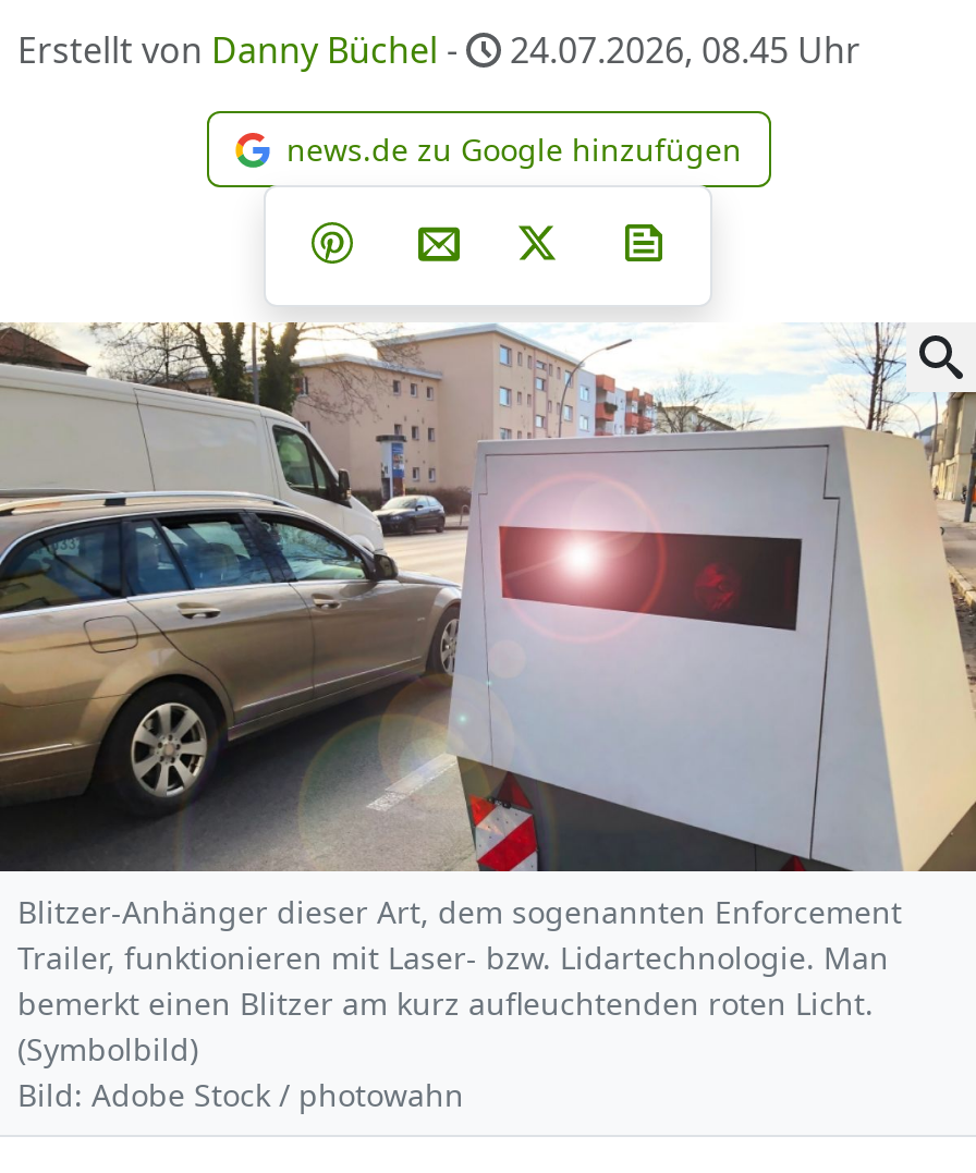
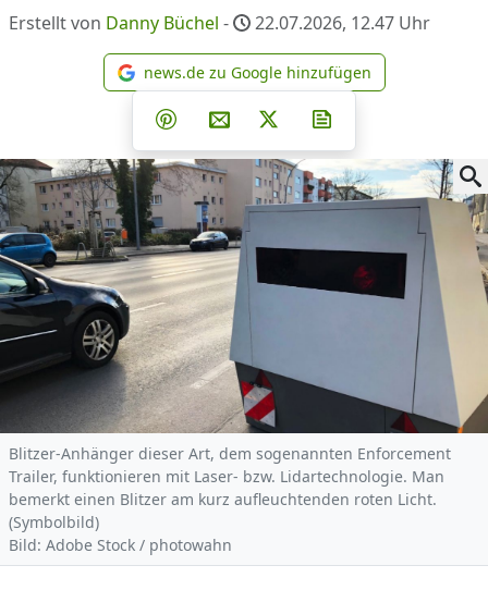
- Erstellt von Danny Büchel - 24.07.2026, 08.45 Uhr
+ Erstellt von Danny Büchel - 22.07.2026, 12.47 Uhr

- [image]
+ [image]
